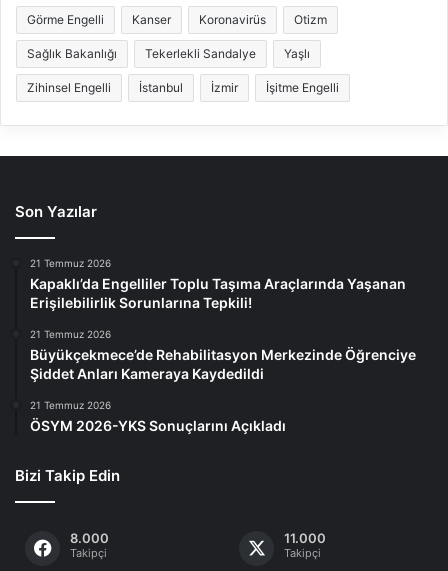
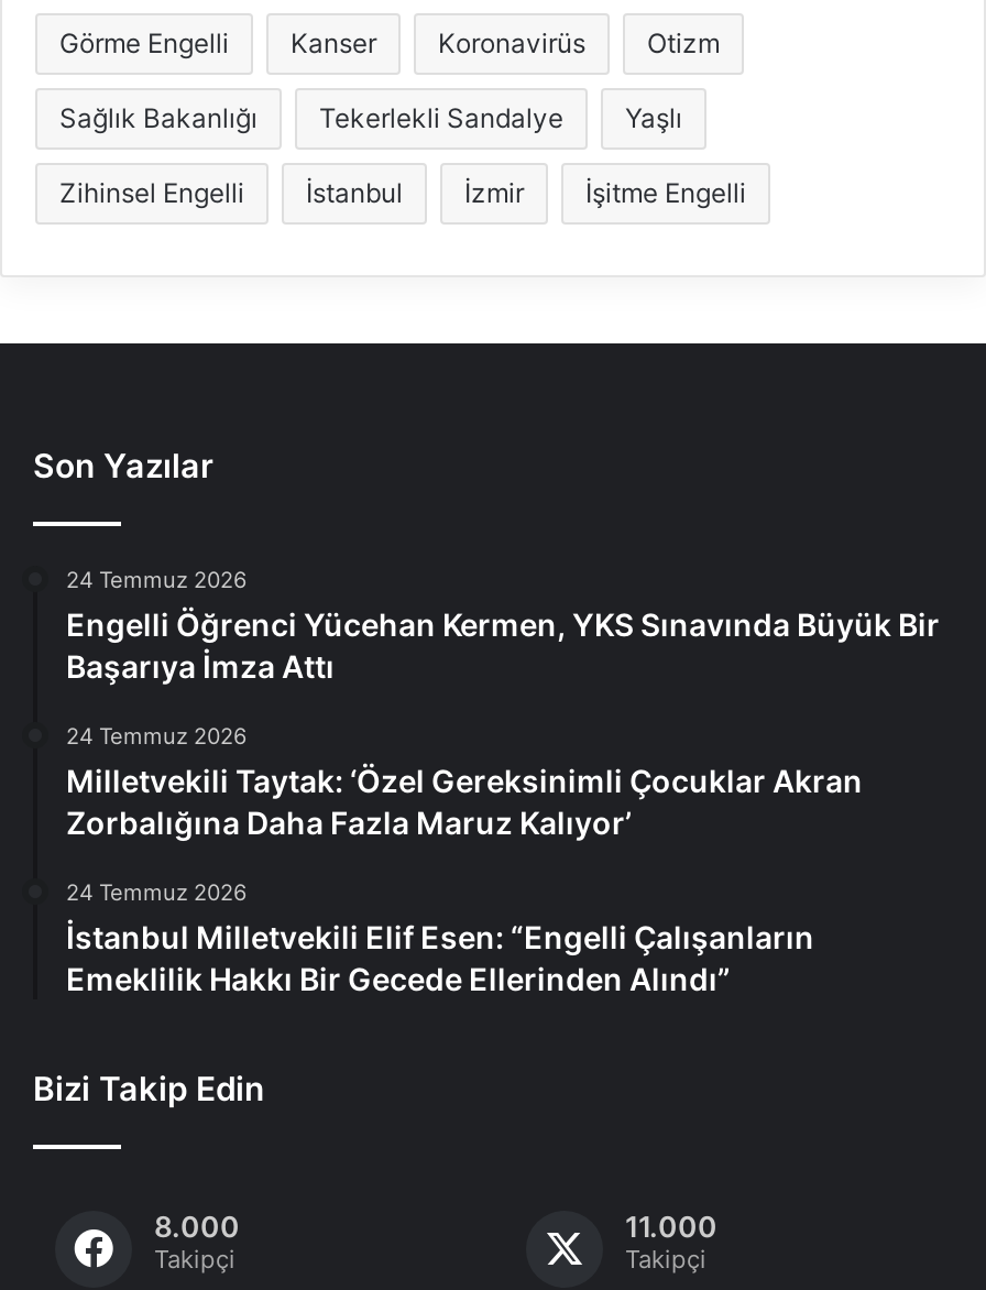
- 21 Temmuz 2026
- Kapaklı’da Engelliler Toplu Taşıma Araçlarında Yaşanan
- Erişilebilirlik Sorunlarına Tepkili!
+ 24 Temmuz 2026
+ Engelli Öğrenci Yücehan Kermen, YKS Sınavında Büyük Bir
+ Başarıya İmza Attı

- 21 Temmuz 2026
- Büyükçekmece’de Rehabilitasyon Merkezinde Öğrenciye
- Şiddet Anları Kameraya Kaydedildi
+ 24 Temmuz 2026
+ Milletvekili Taytak: ‘Özel Gereksinimli Çocuklar Akran
+ Zorbalığına Daha Fazla Maruz Kalıyor’

- 21 Temmuz 2026
- ÖSYM 2026-YKS Sonuçlarını Açıkladı
+ 24 Temmuz 2026
+ İstanbul Milletvekili Elif Esen: “Engelli Çalışanların
+ Emeklilik Hakkı Bir Gecede Ellerinden Alındı”
